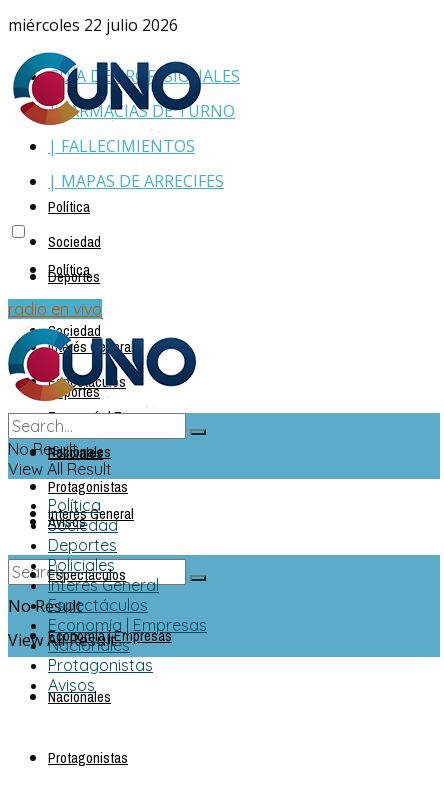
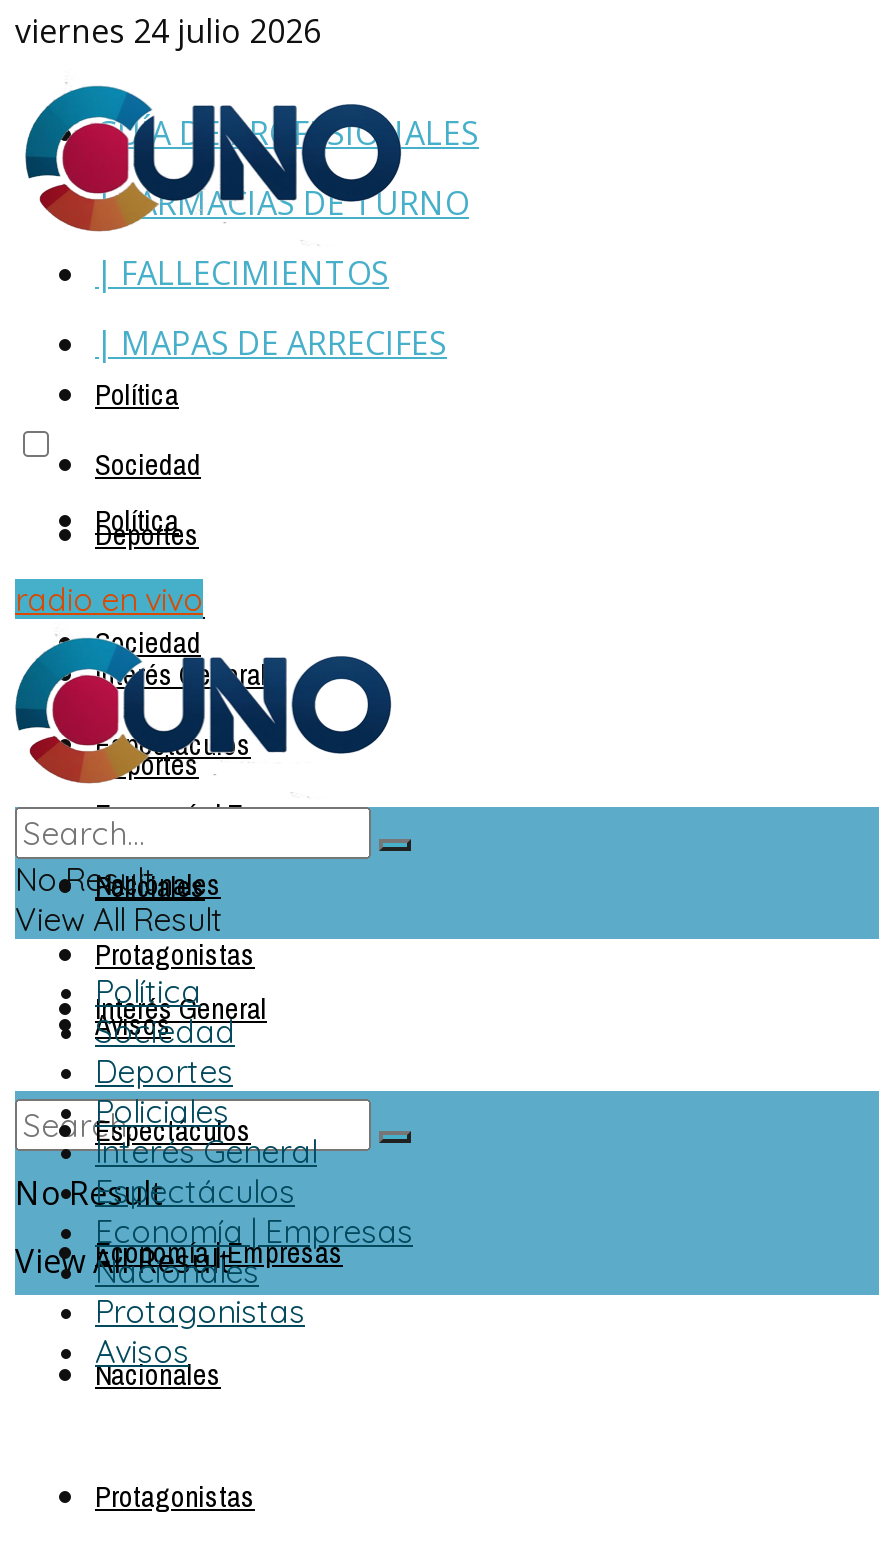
- miércoles 22 julio 2026
+ viernes 24 julio 2026
